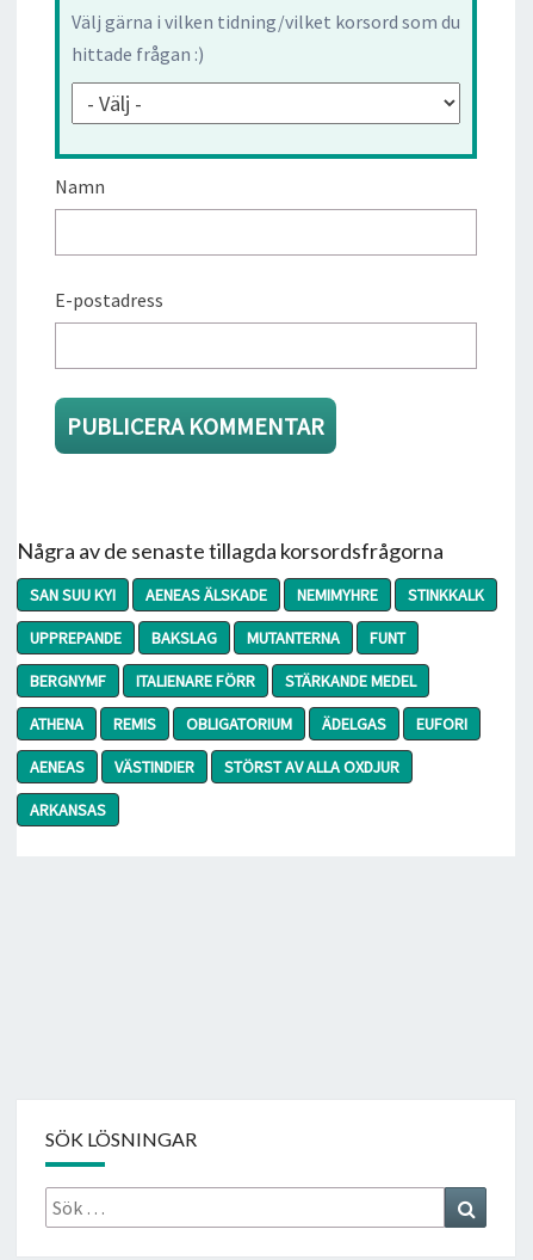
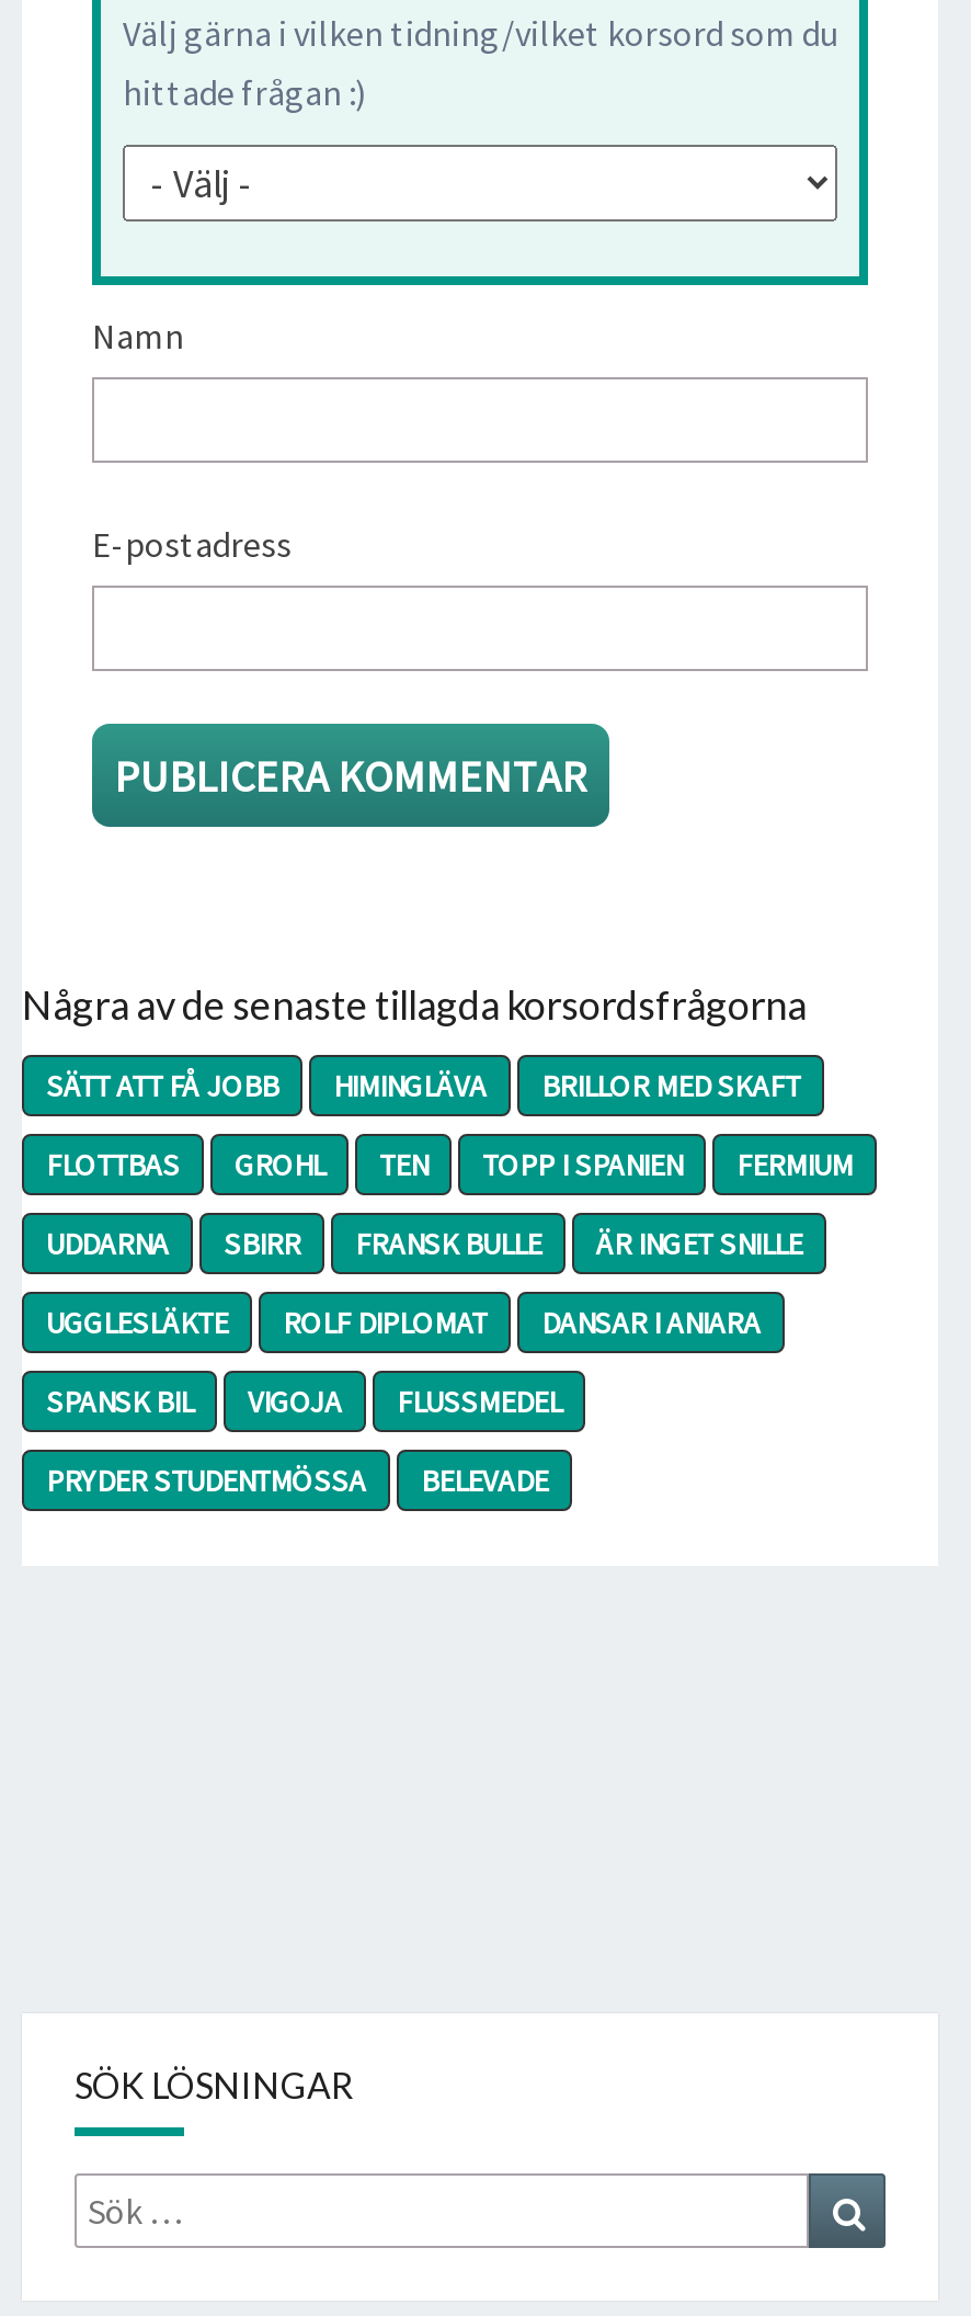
- SAN SUU KYI
- AENEAS ÄLSKADE
- NEMIMYHRE
- STINKKALK
+ SÄTT ATT FÅ JOBB
+ HIMINGLÄVA
+ BRILLOR MED SKAFT

- UPPREPANDE
- BAKSLAG
- MUTANTERNA
- FUNT
+ FLOTTBAS
+ GROHL
+ TEN
+ TOPP I SPANIEN
+ FERMIUM

- BERGNYMF
- ITALIENARE FÖRR
- STÄRKANDE MEDEL
+ UDDARNA
+ SBIRR
+ FRANSK BULLE
+ ÄR INGET SNILLE

- ATHENA
- REMIS
- OBLIGATORIUM
- ÄDELGAS
- EUFORI
+ UGGLESLÄKTE
+ ROLF DIPLOMAT
+ DANSAR I ANIARA

- AENEAS
- VÄSTINDIER
- STÖRST AV ALLA OXDJUR
+ SPANSK BIL
+ VIGOJA
+ FLUSSMEDEL

- ARKANSAS
+ PRYDER STUDENTMÖSSA
+ BELEVADE
